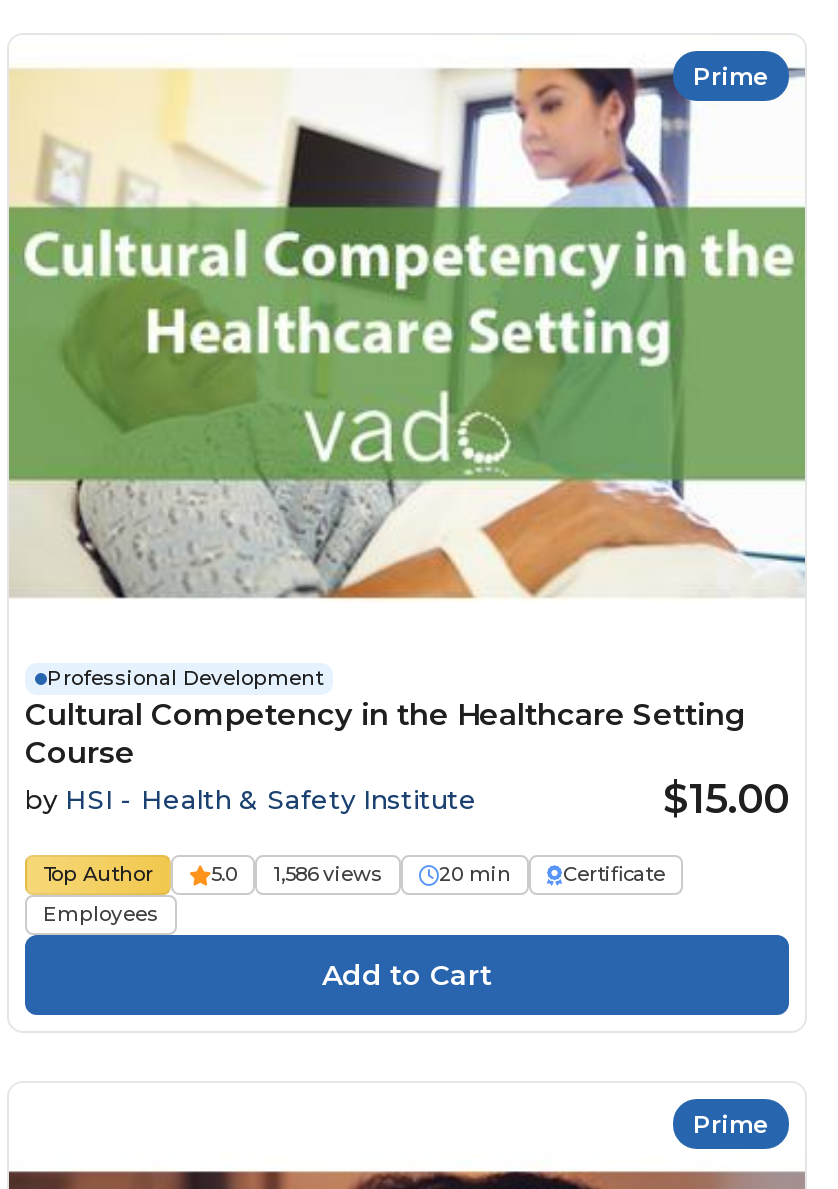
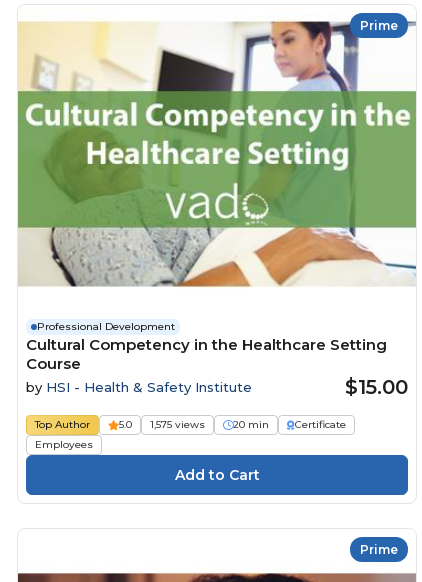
- 5.0 1,586 views
+ 5.0 1,575 views
